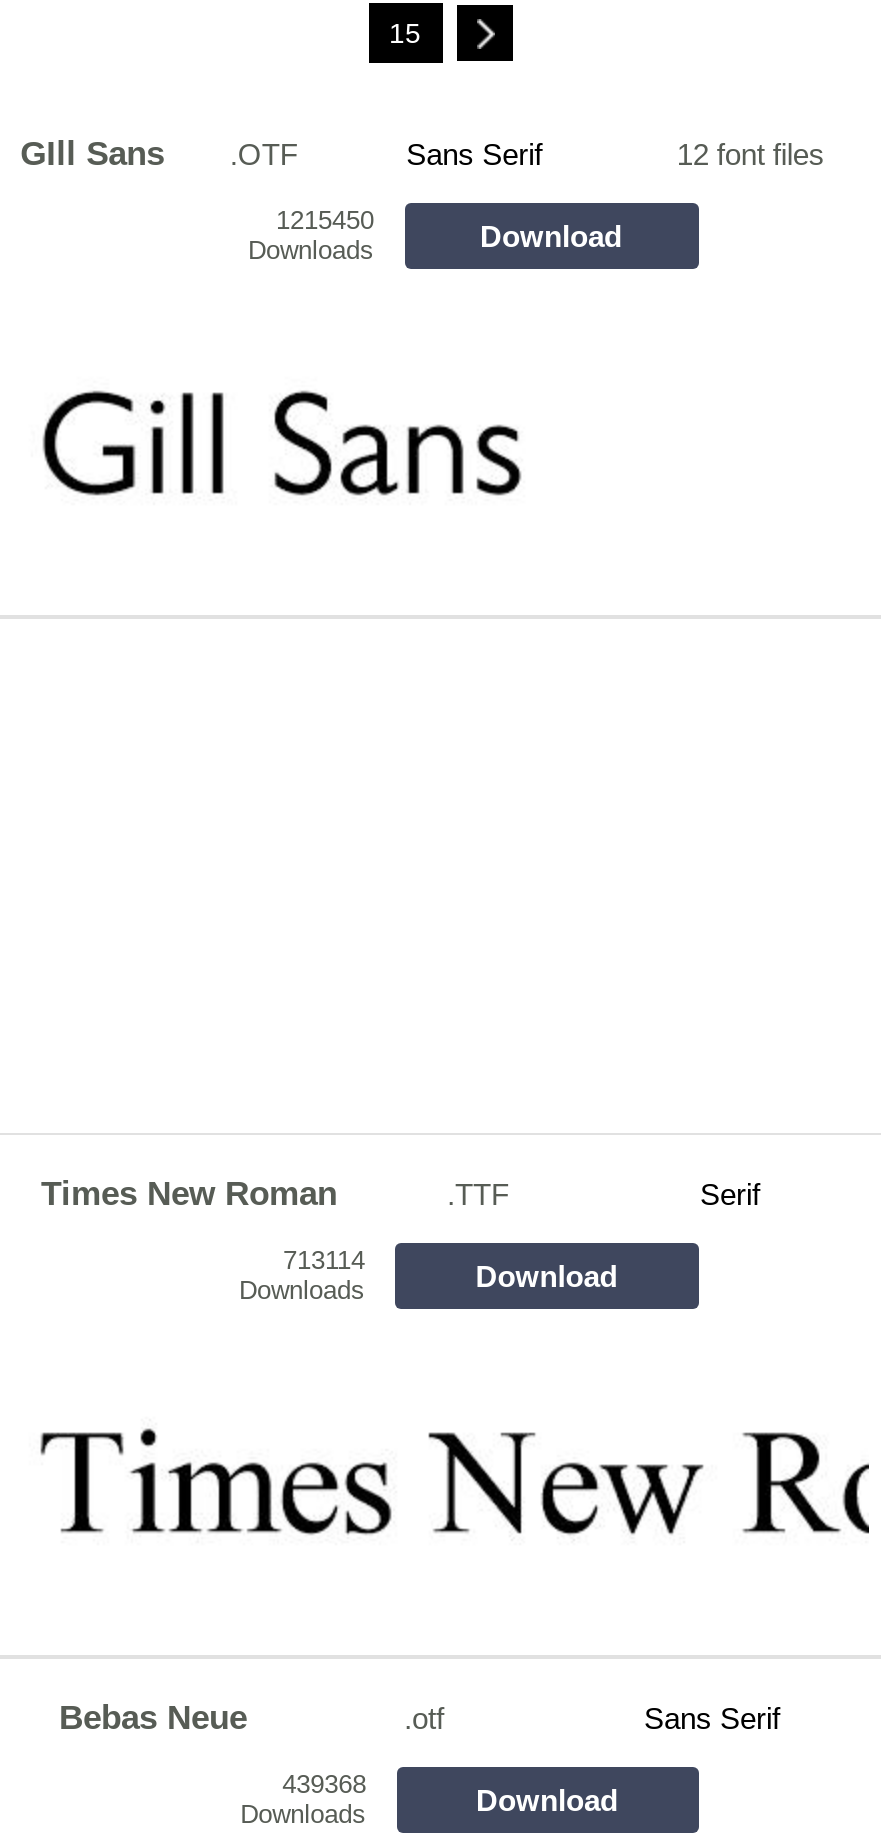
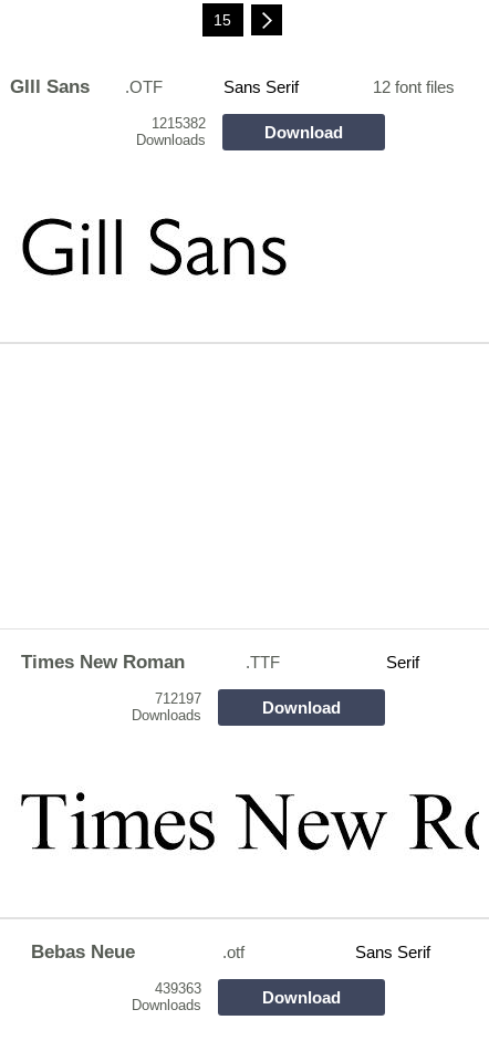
- 1215450
+ 1215382

- 713114
+ 712197

- 439368
+ 439363
